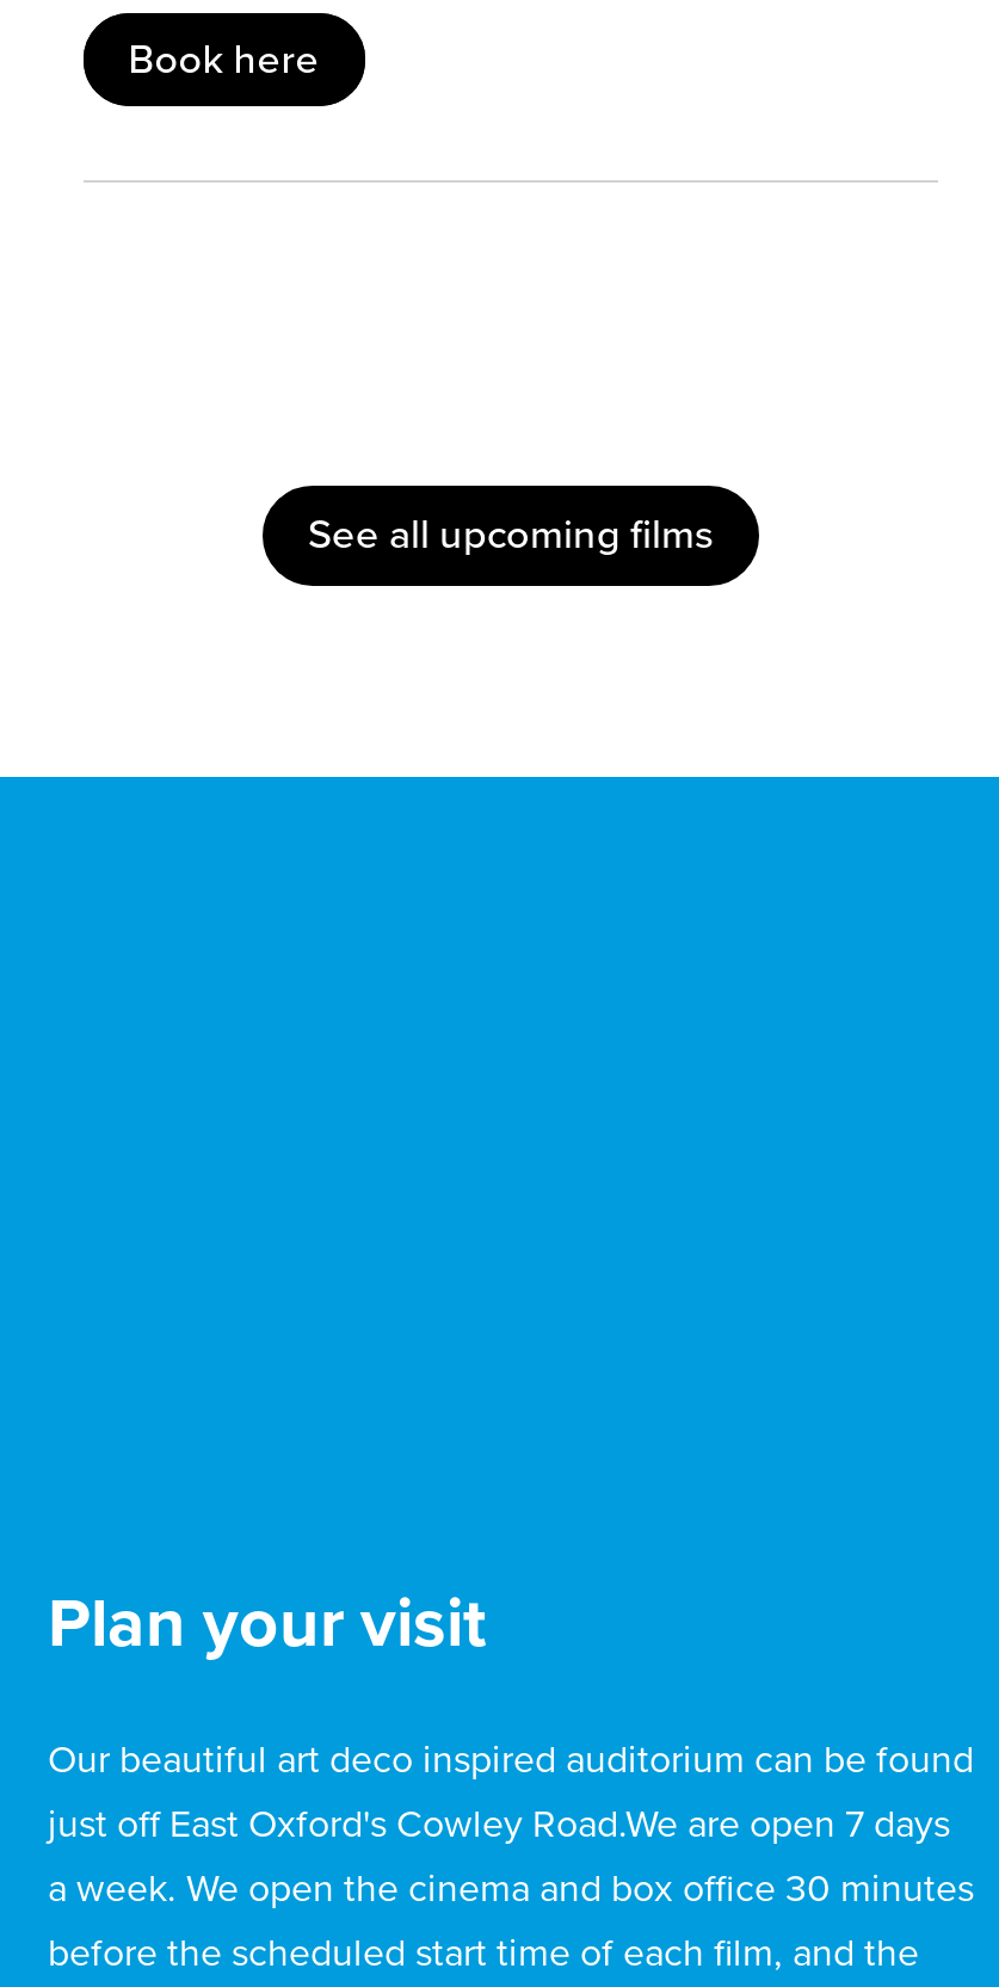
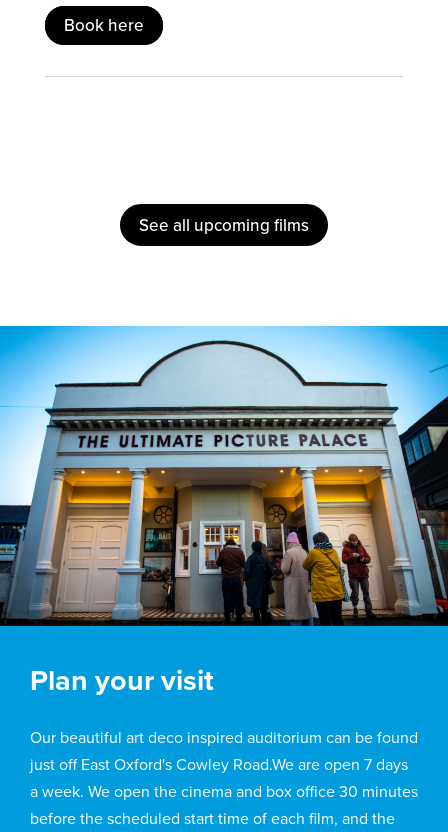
+ [image]
